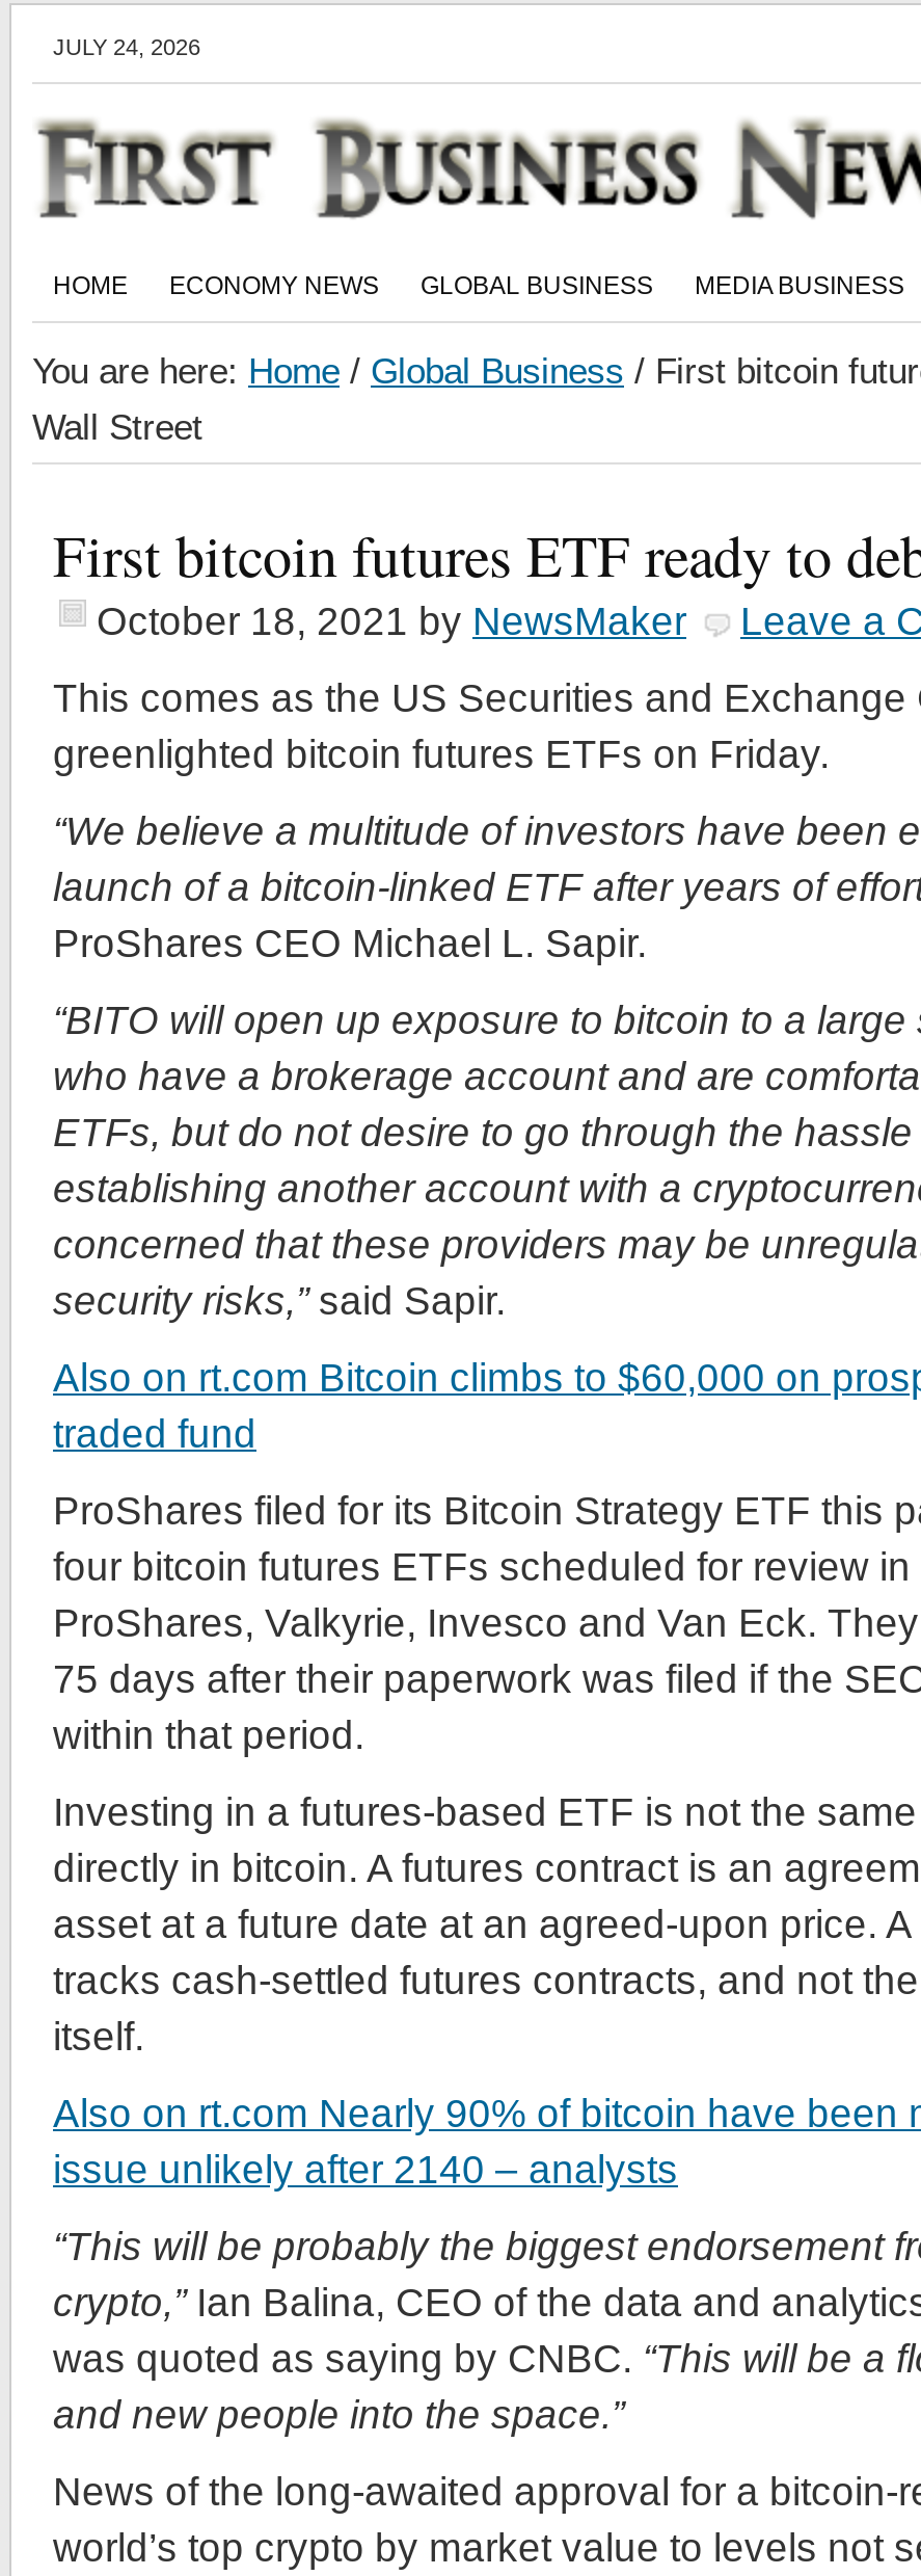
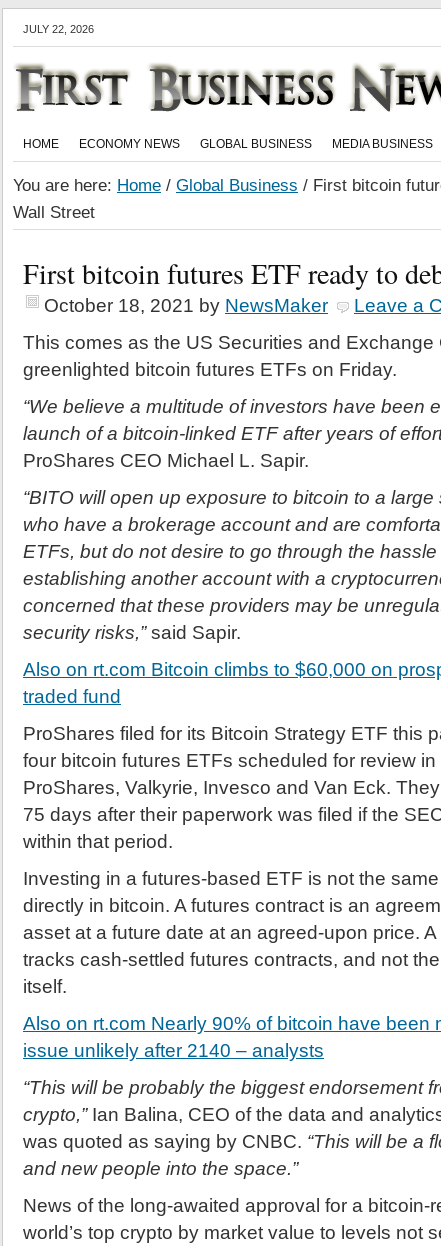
- JULY 24, 2026
+ JULY 22, 2026
